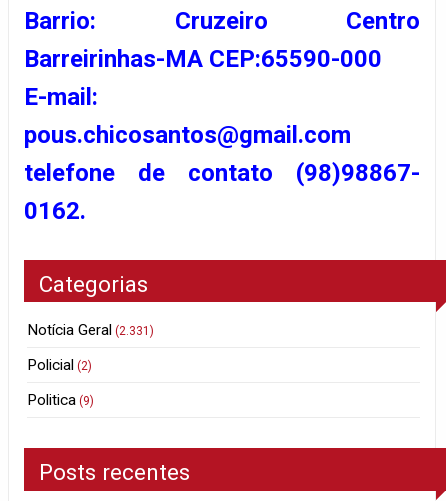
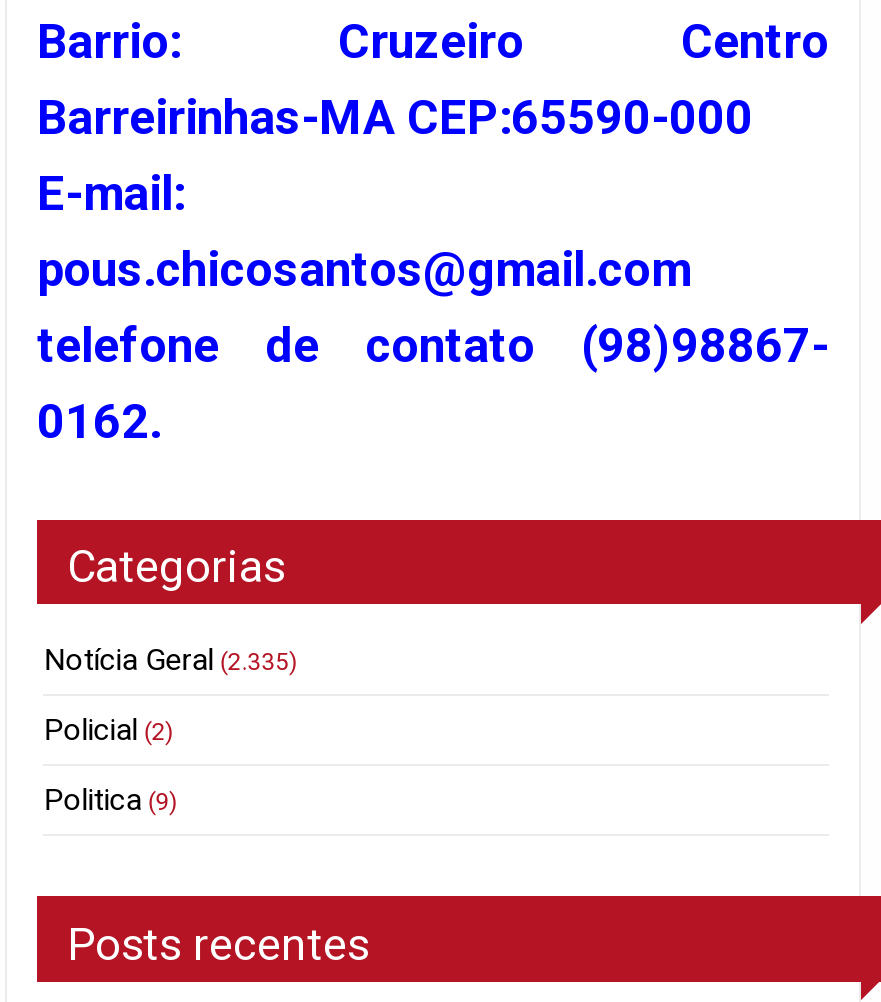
- Notícia Geral (2.331)
+ Notícia Geral (2.335)
